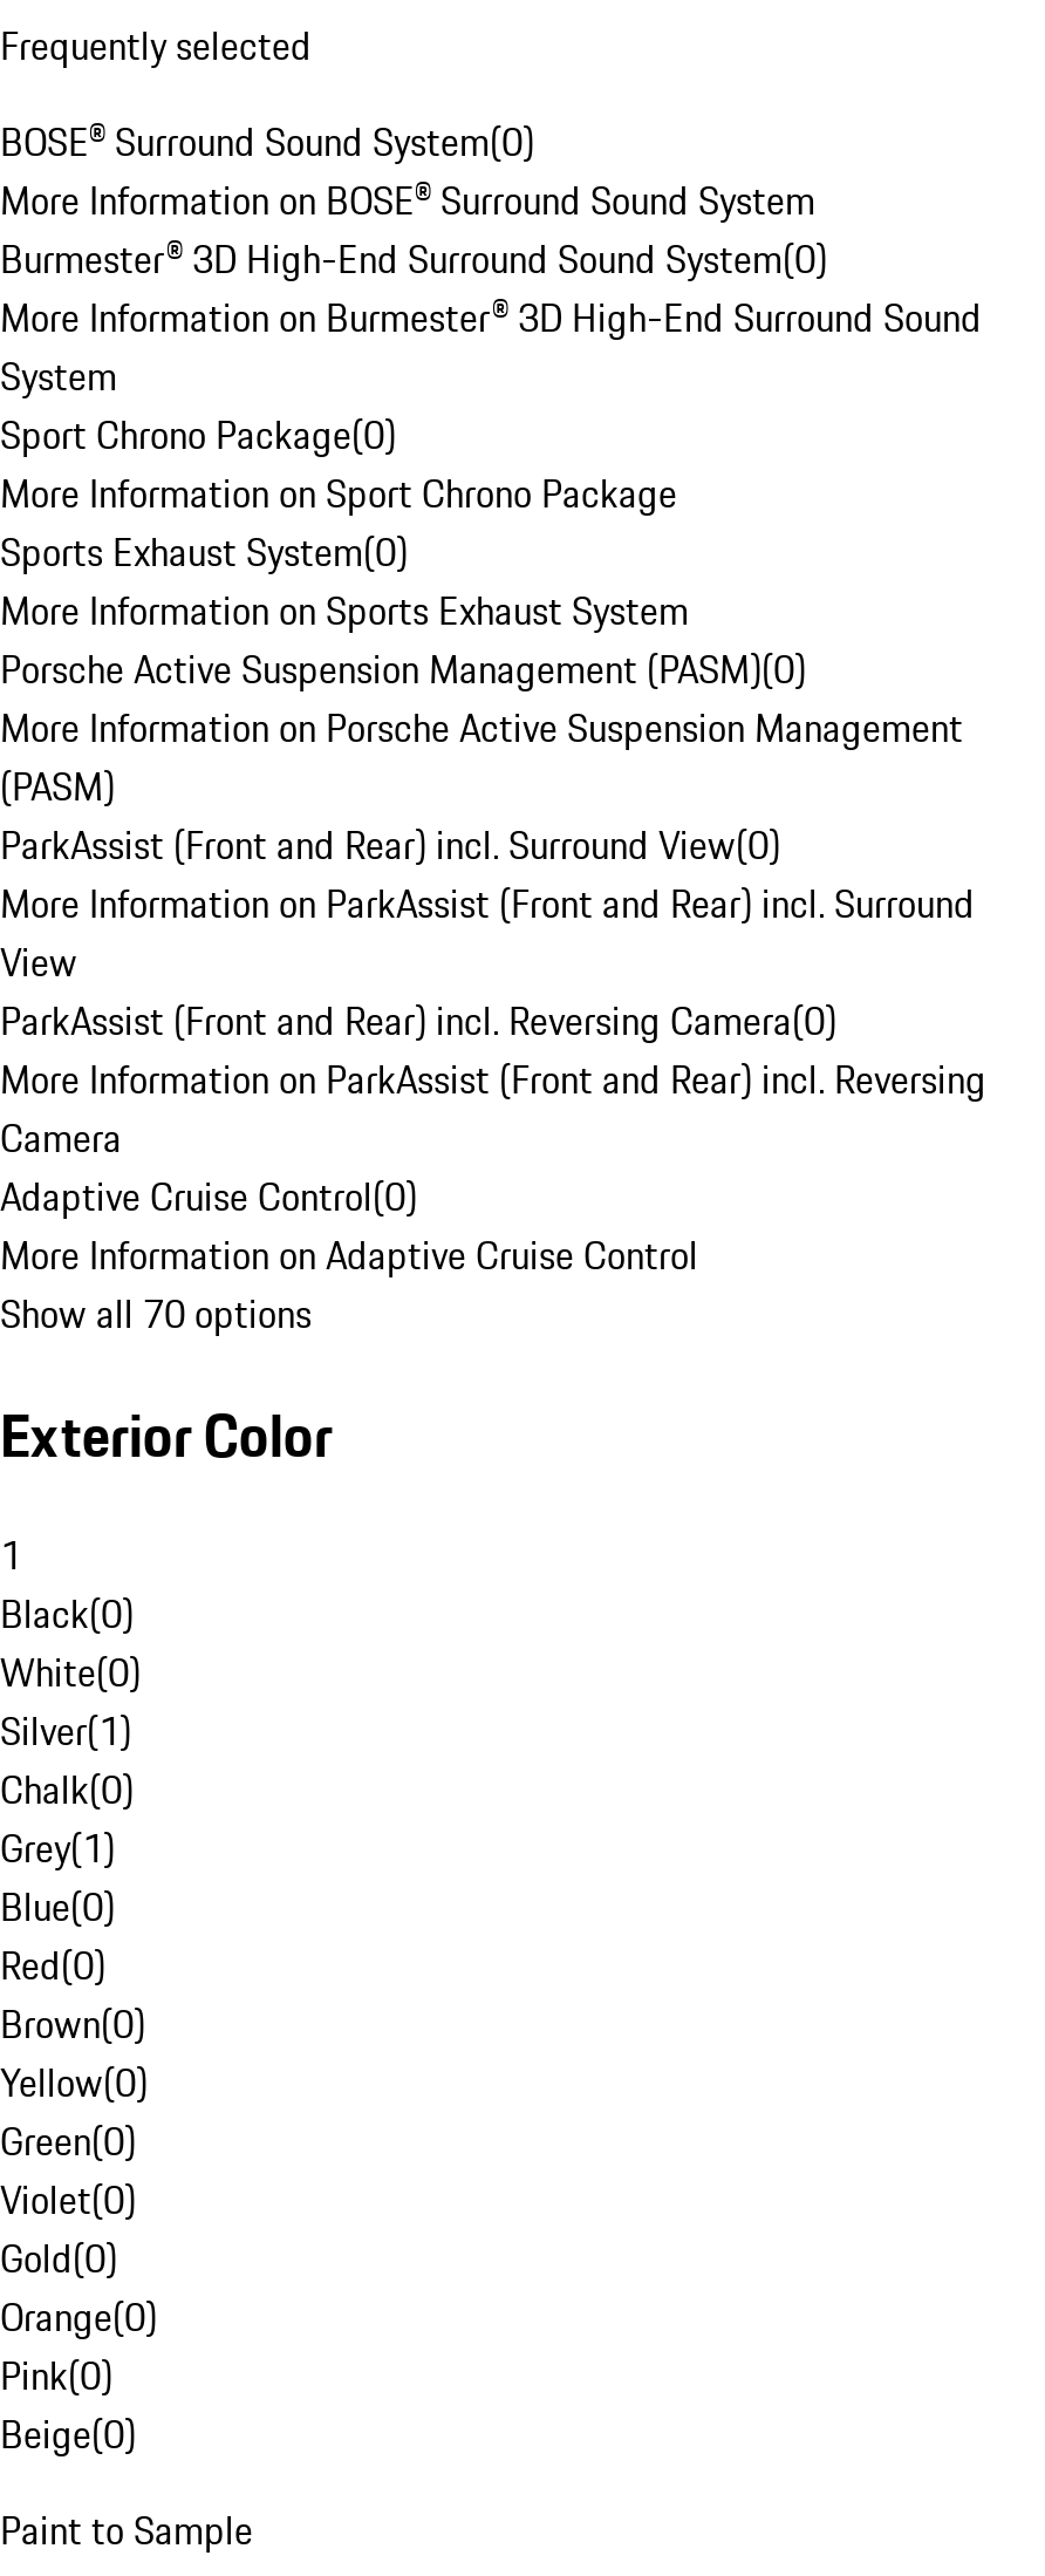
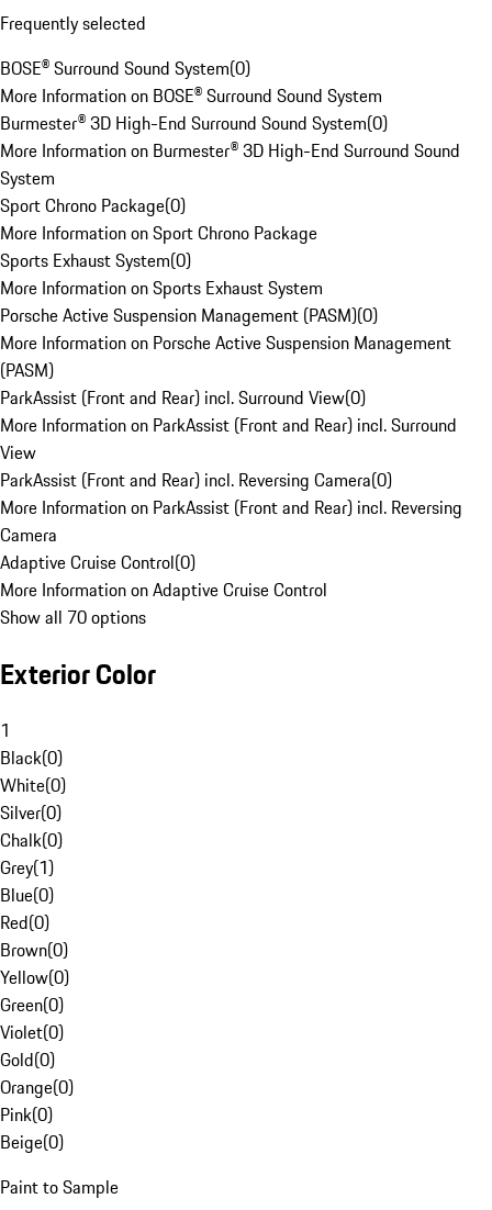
- Silver(1)
+ Silver(0)
